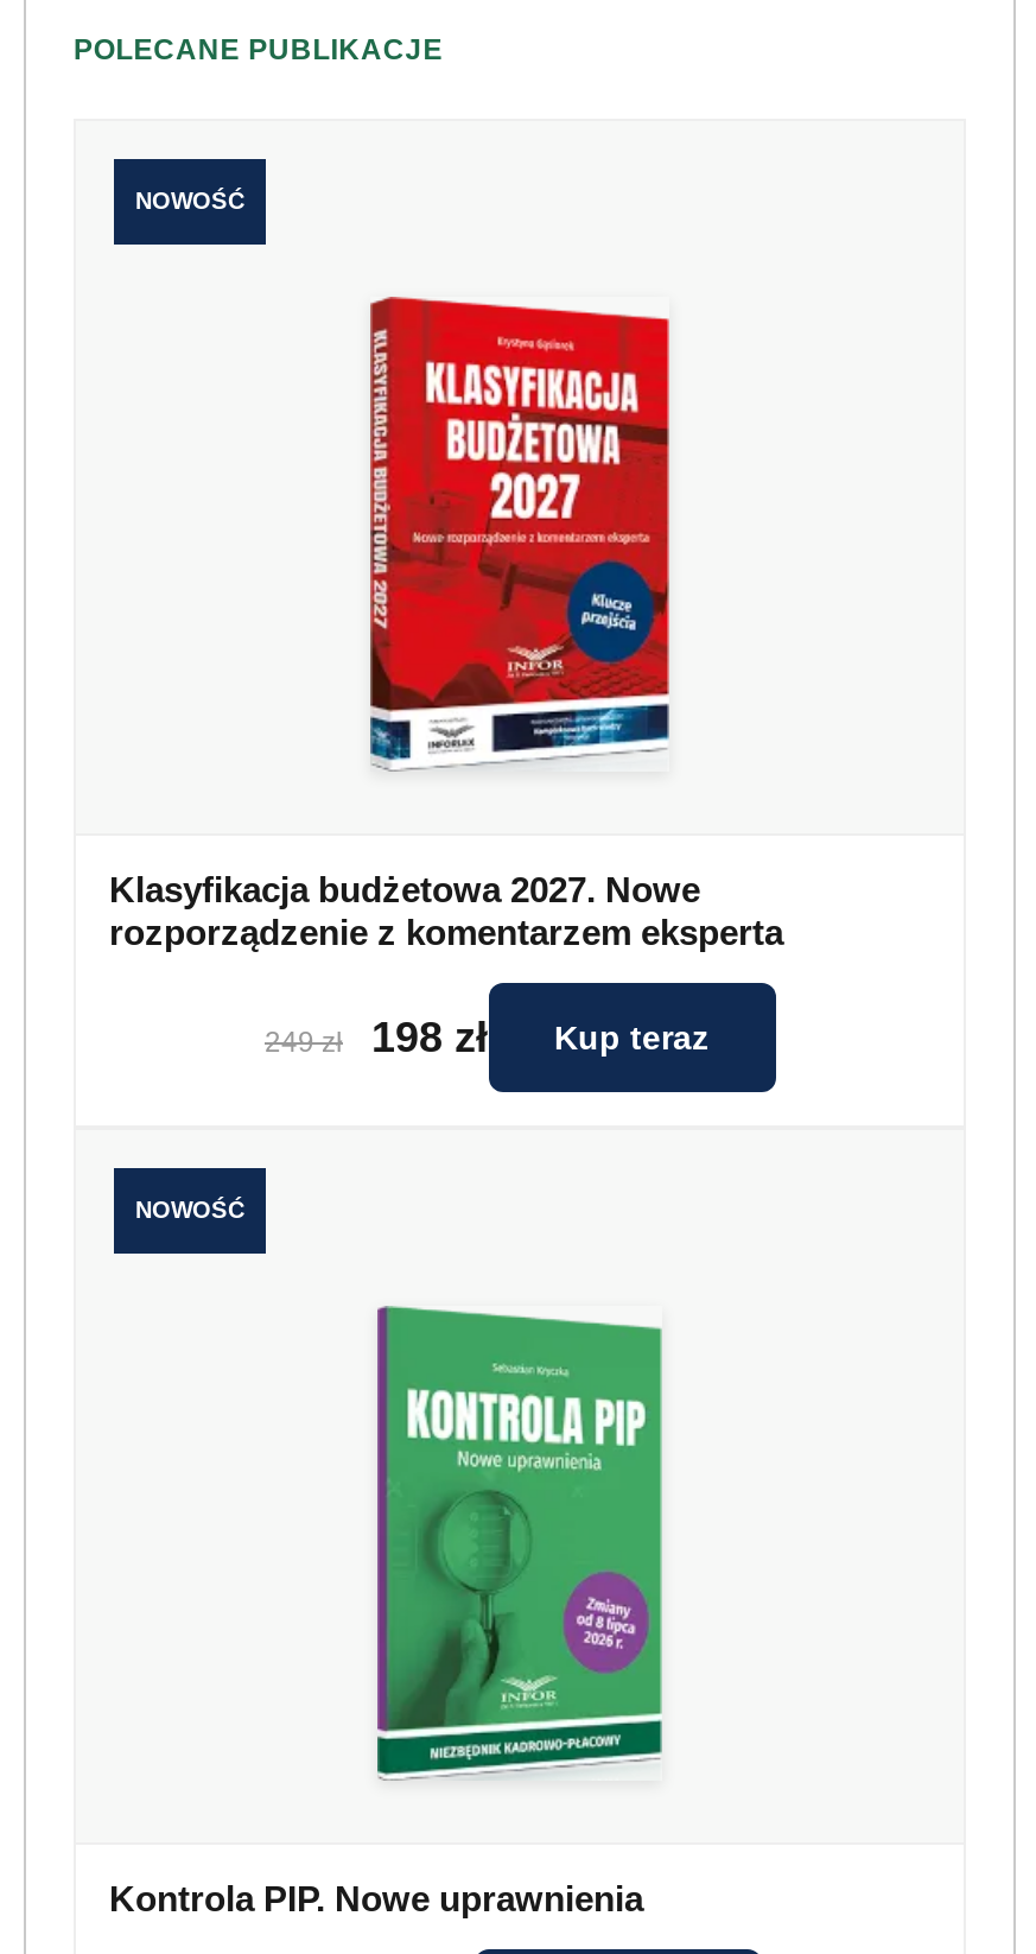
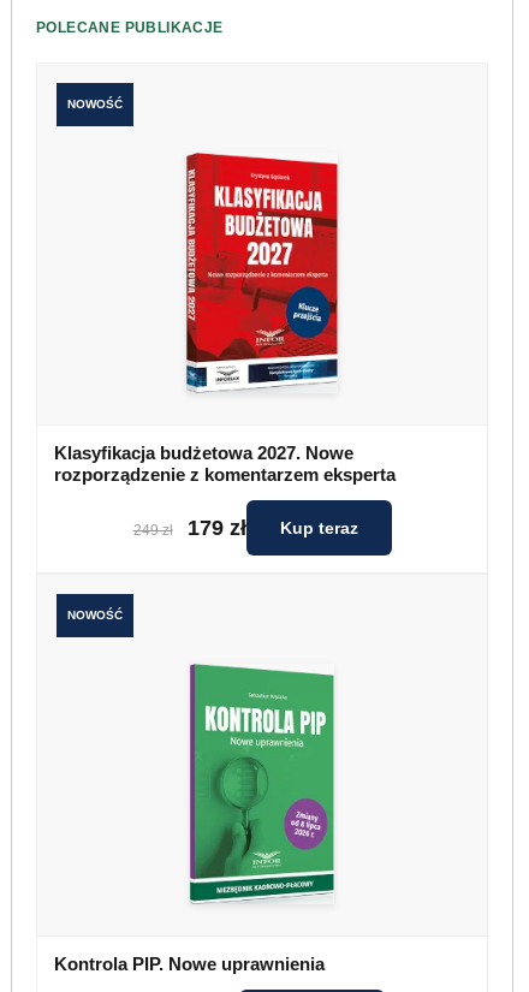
- 198 zł
+ 179 zł
